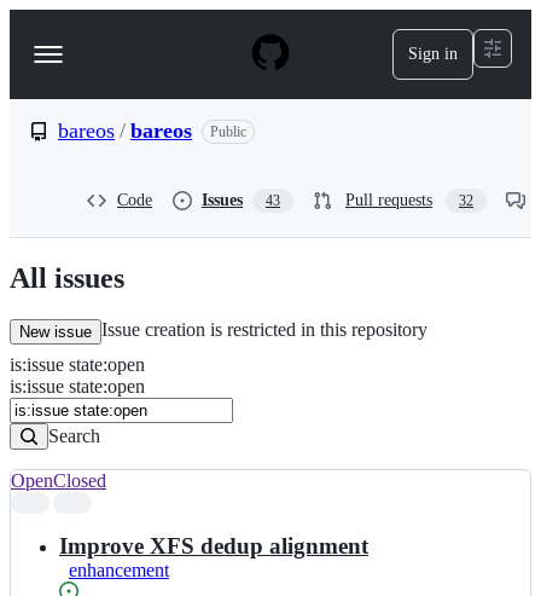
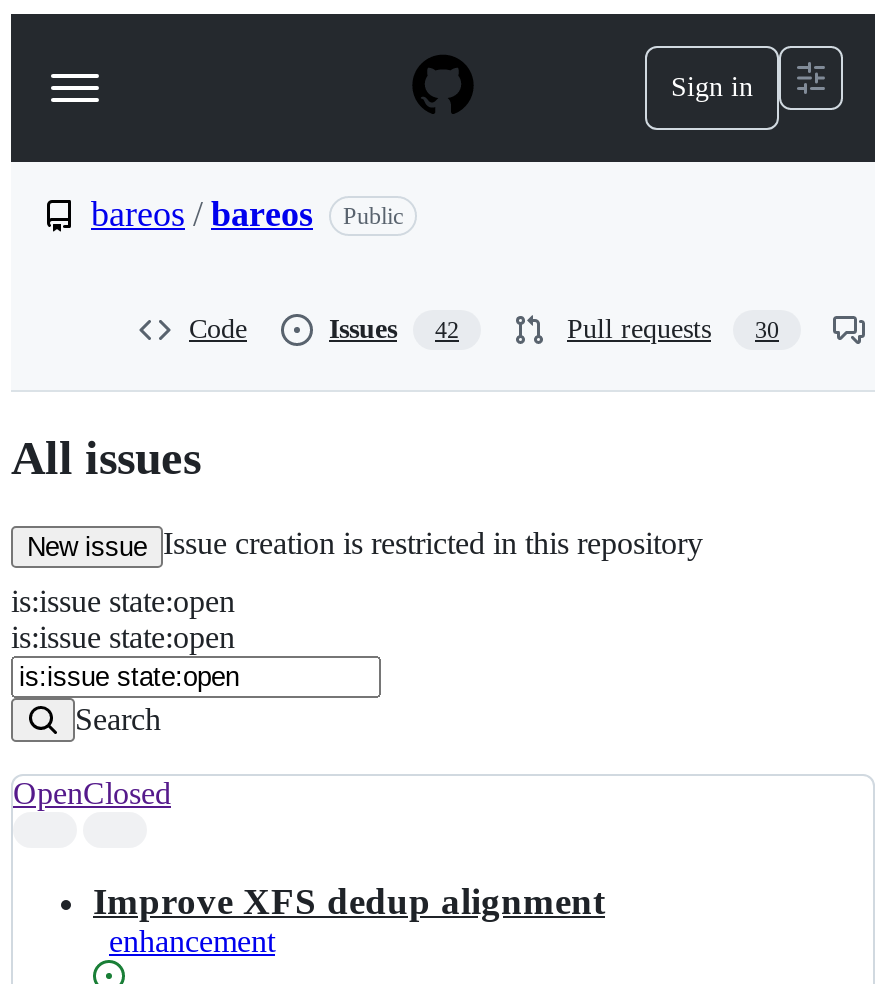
- Issues 43
+ Issues 42

- Pull requests 32
+ Pull requests 30
